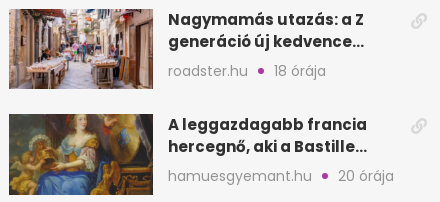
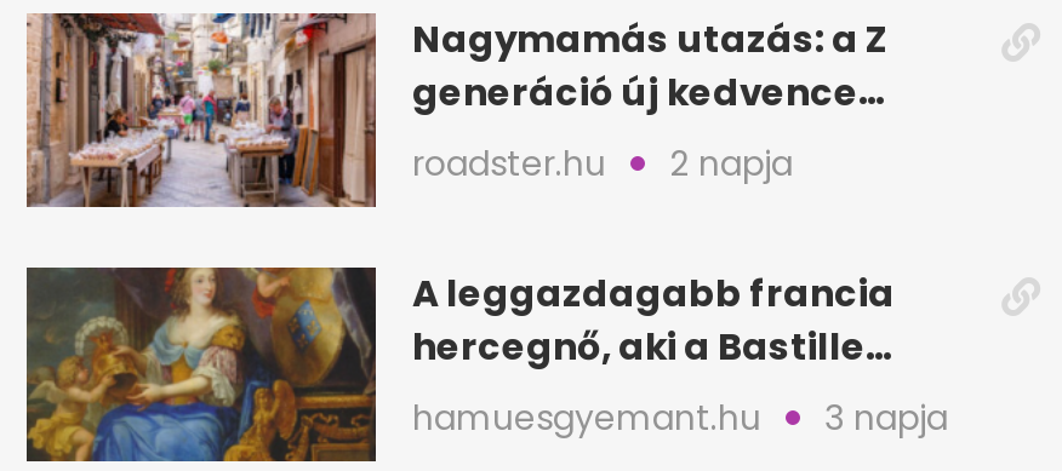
- 18 órája
+ 2 napja

- 20 órája
+ 3 napja
